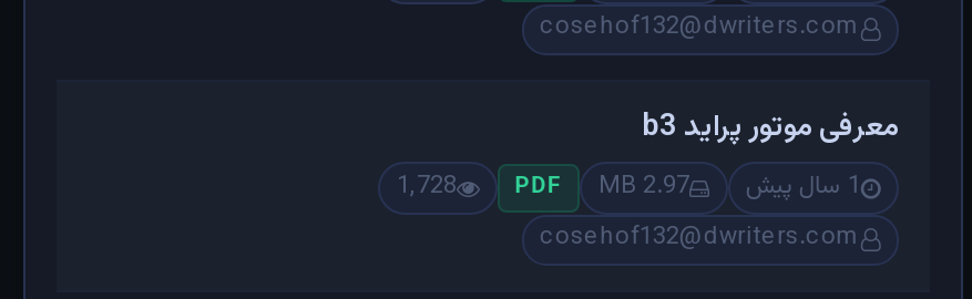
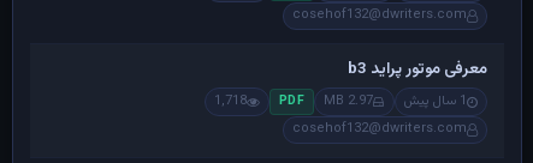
- 1,728 PDF
+ 1,718 PDF
